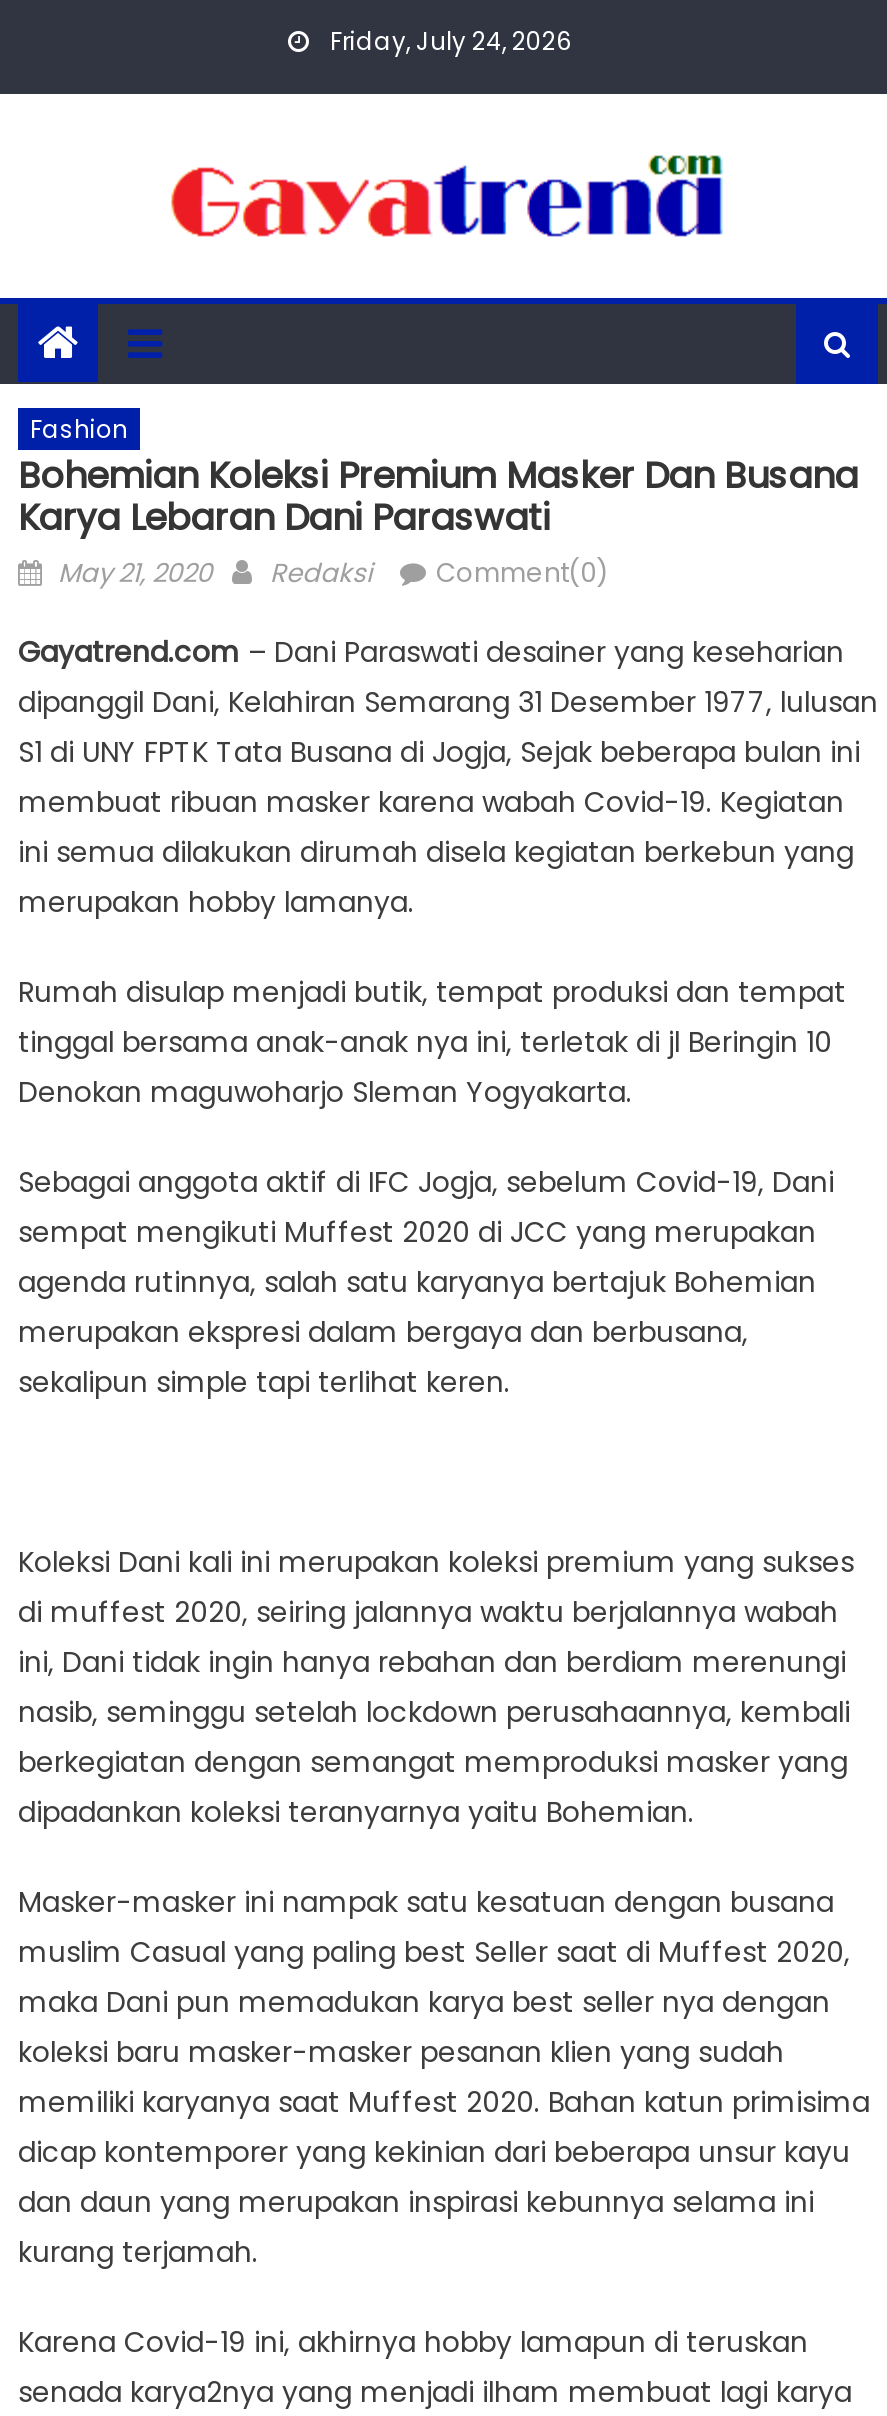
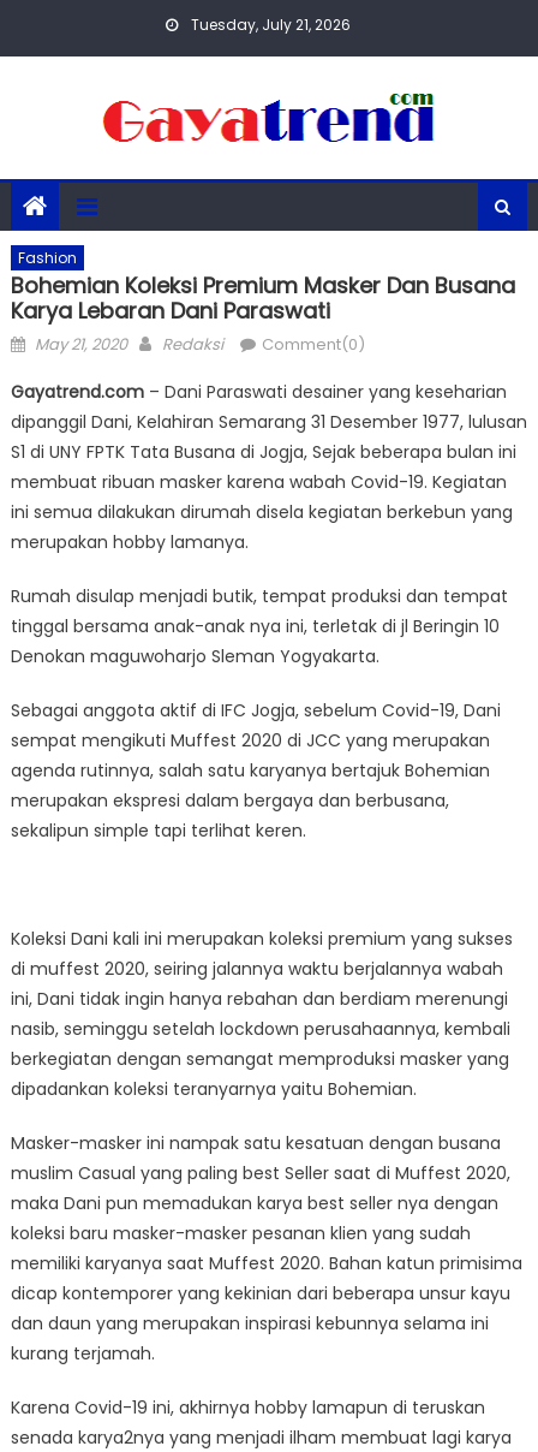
- Friday, July 24, 2026
+ Tuesday, July 21, 2026
